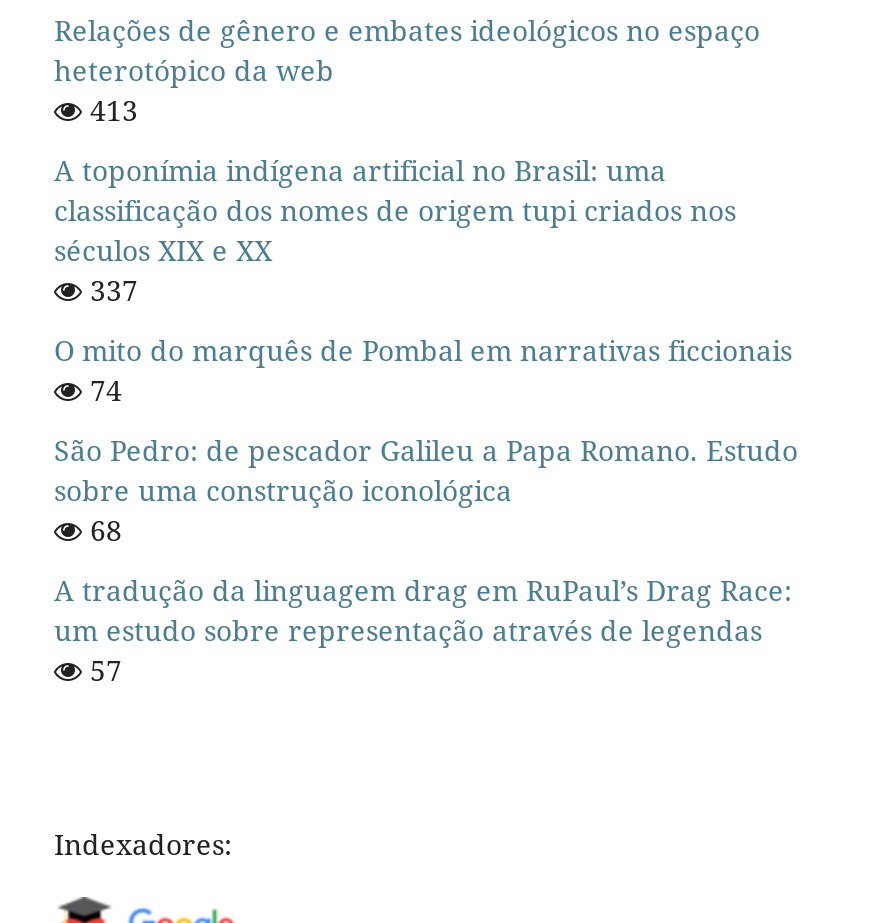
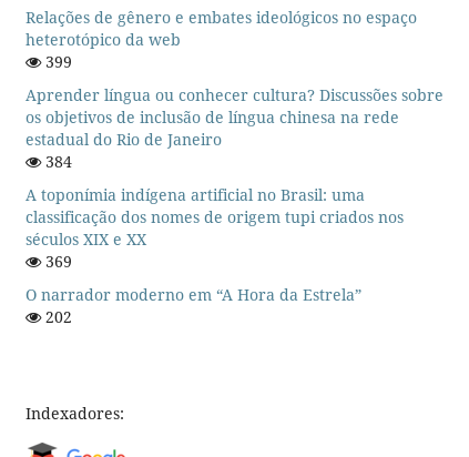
- 413
+ 399
+ Aprender língua ou conhecer cultura? Discussões sobre
+ os objetivos de inclusão de língua chinesa na rede
+ estadual do Rio de Janeiro
+ 384

moved down: A toponímia indígena artificial no Brasil: uma | classificação dos nomes de origem tupi criados nos | séculos XIX e XX

- 337
- O mito do marquês de Pombal em narrativas ficcionais
- 74
- São Pedro: de pescador Galileu a Papa Romano. Estudo
- sobre uma construção iconológica
- 68
- A tradução da linguagem drag em RuPaul’s Drag Race:
- um estudo sobre representação através de legendas
- 57
+ 369
+ O narrador moderno em “A Hora da Estrela”
+ 202
